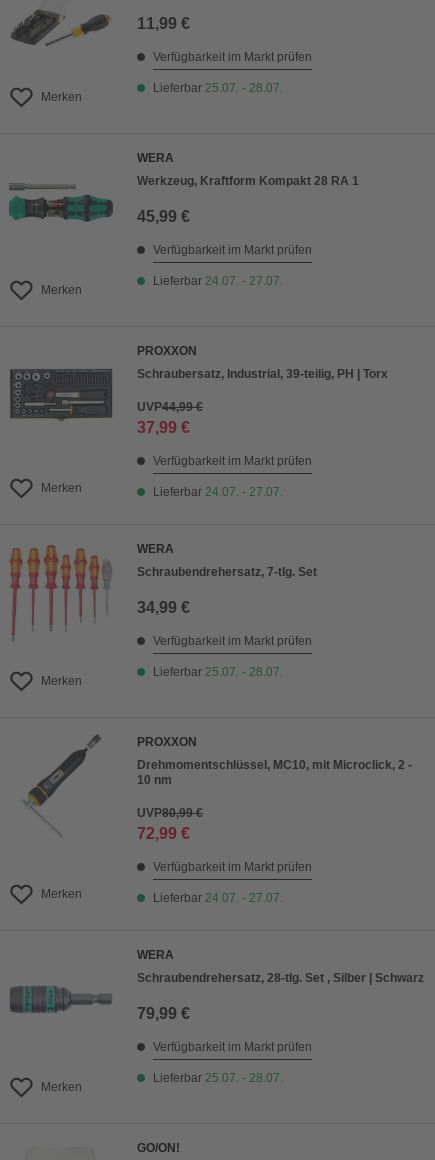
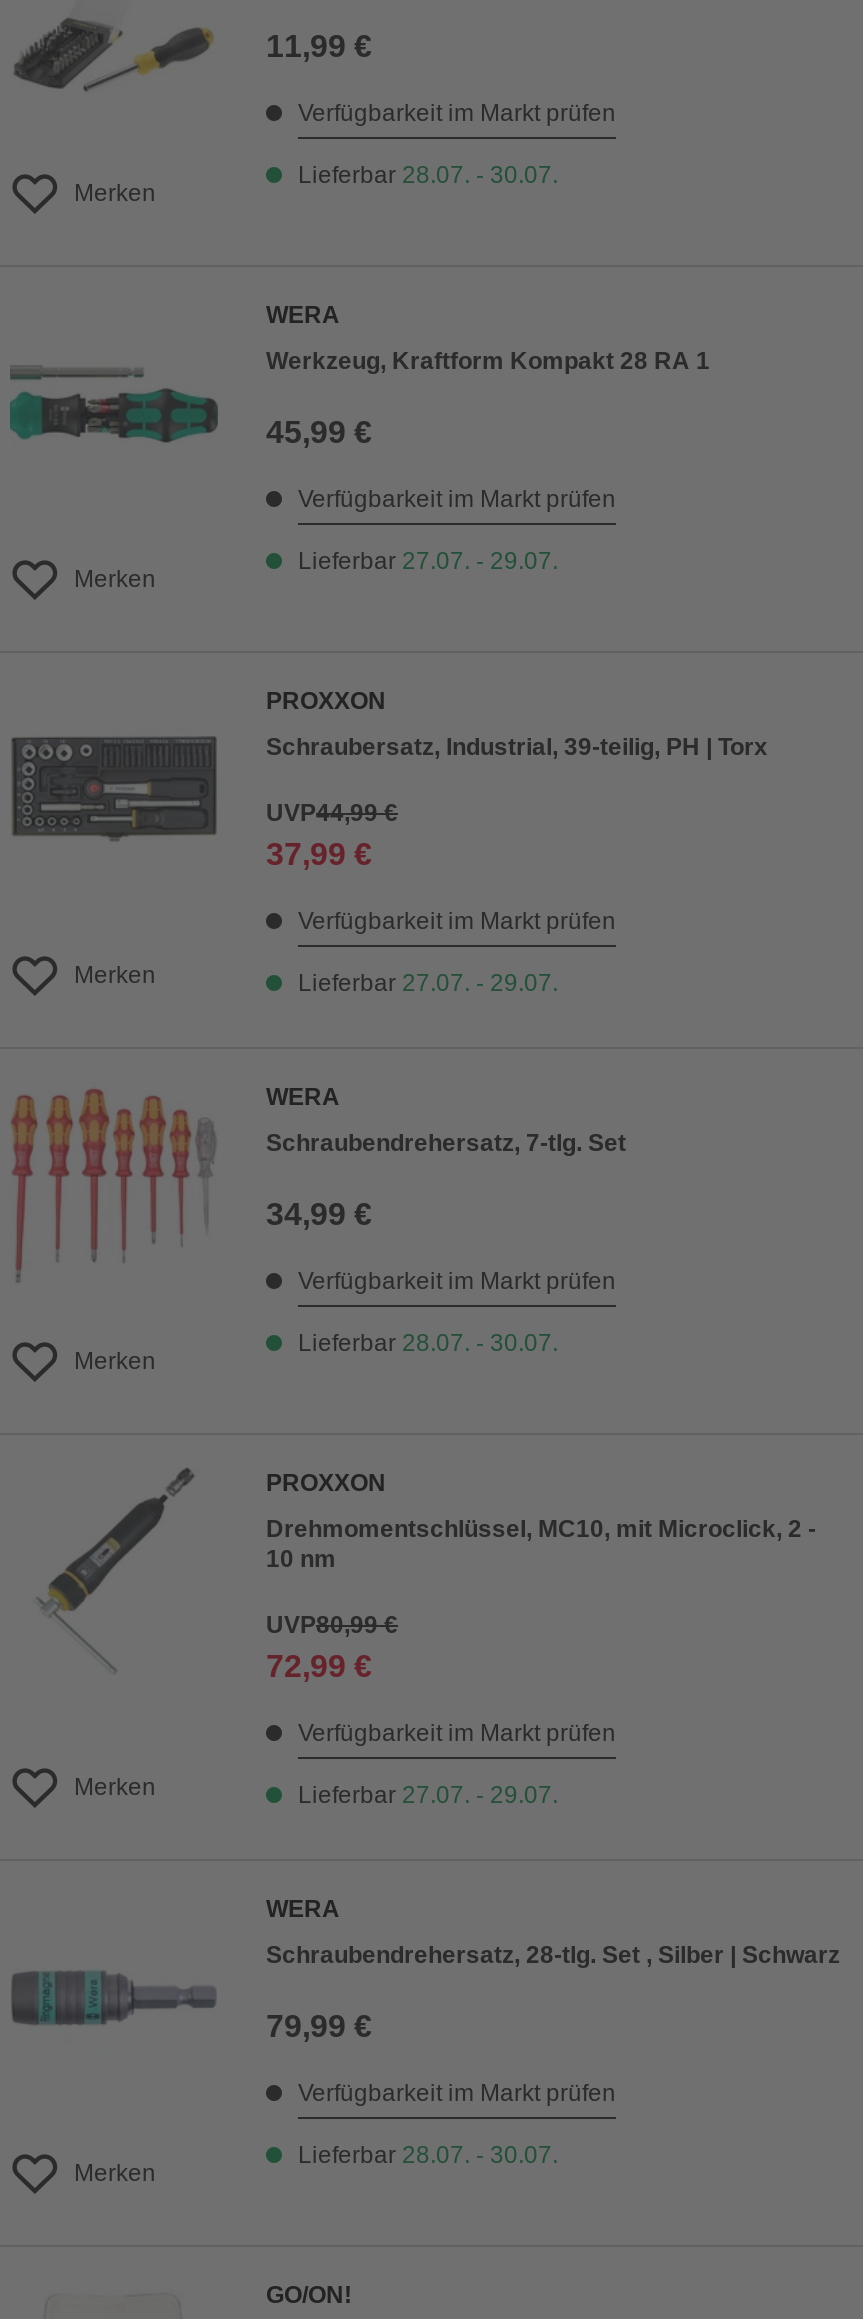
- Lieferbar 25.07. - 28.07.
+ Lieferbar 28.07. - 30.07.

- Lieferbar 24.07. - 27.07.
+ Lieferbar 27.07. - 29.07.

- Lieferbar 24.07. - 27.07.
+ Lieferbar 27.07. - 29.07.

- Lieferbar 25.07. - 28.07.
+ Lieferbar 28.07. - 30.07.

- Lieferbar 24.07. - 27.07.
+ Lieferbar 27.07. - 29.07.

- Lieferbar 25.07. - 28.07.
+ Lieferbar 28.07. - 30.07.
